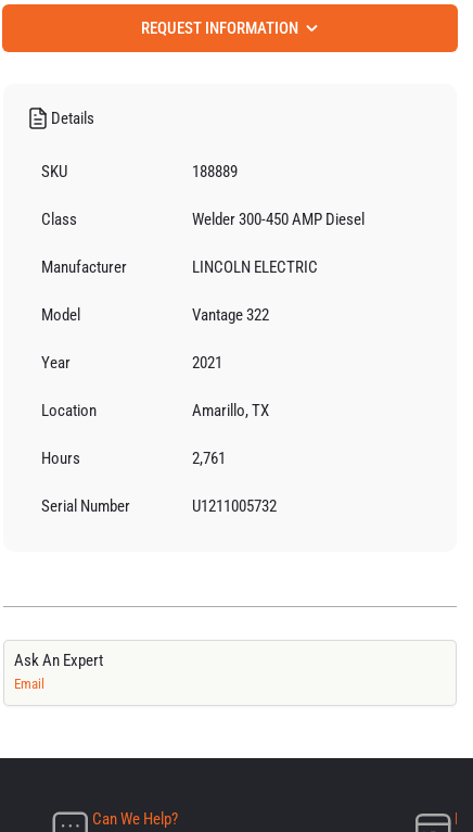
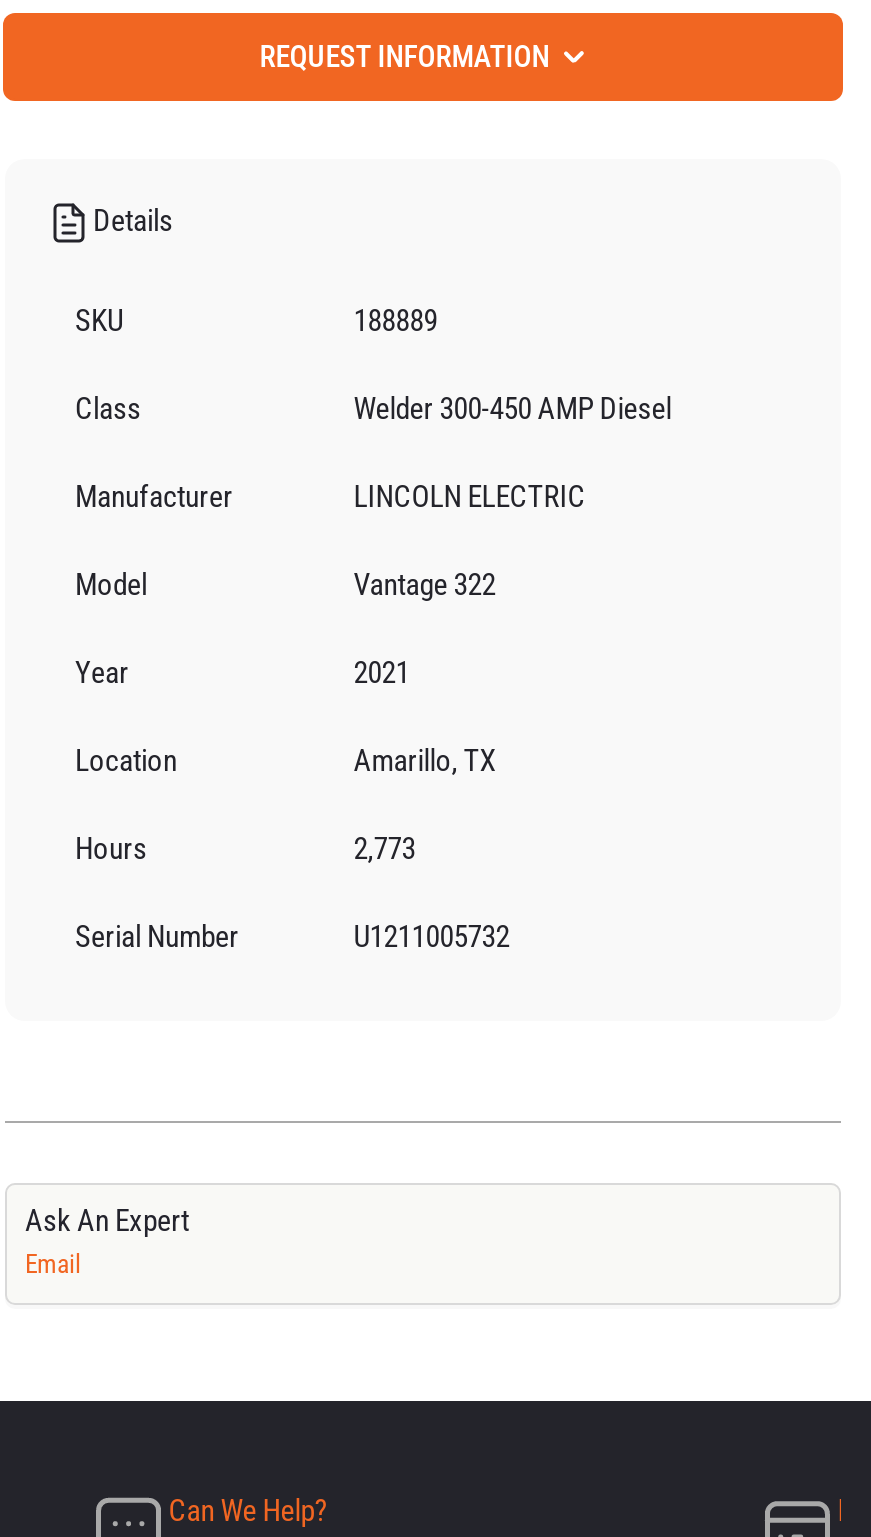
- 2,761
+ 2,773
